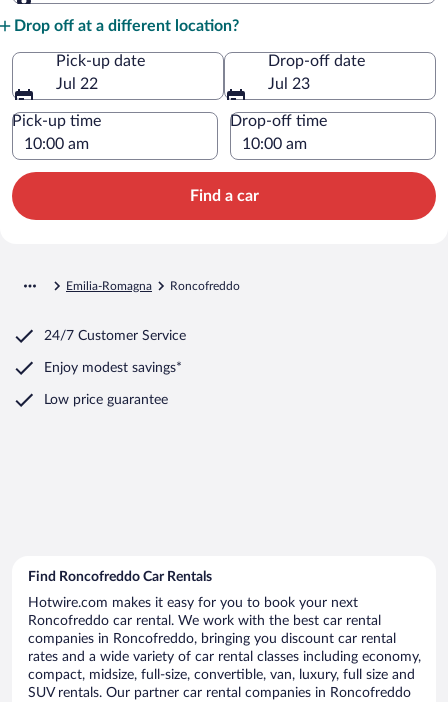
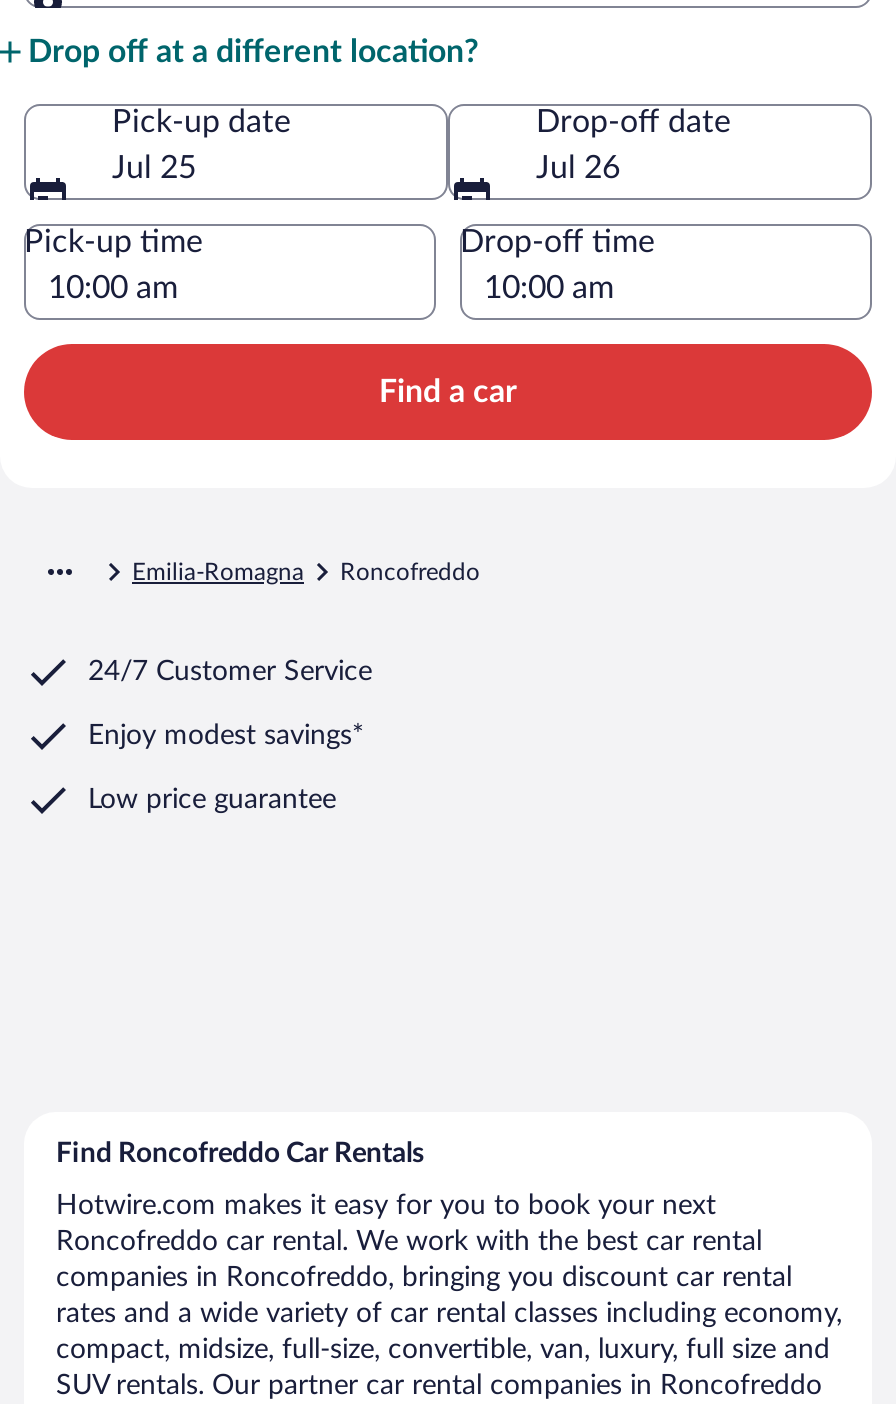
- Jul 22
+ Jul 25

- Jul 23
+ Jul 26
